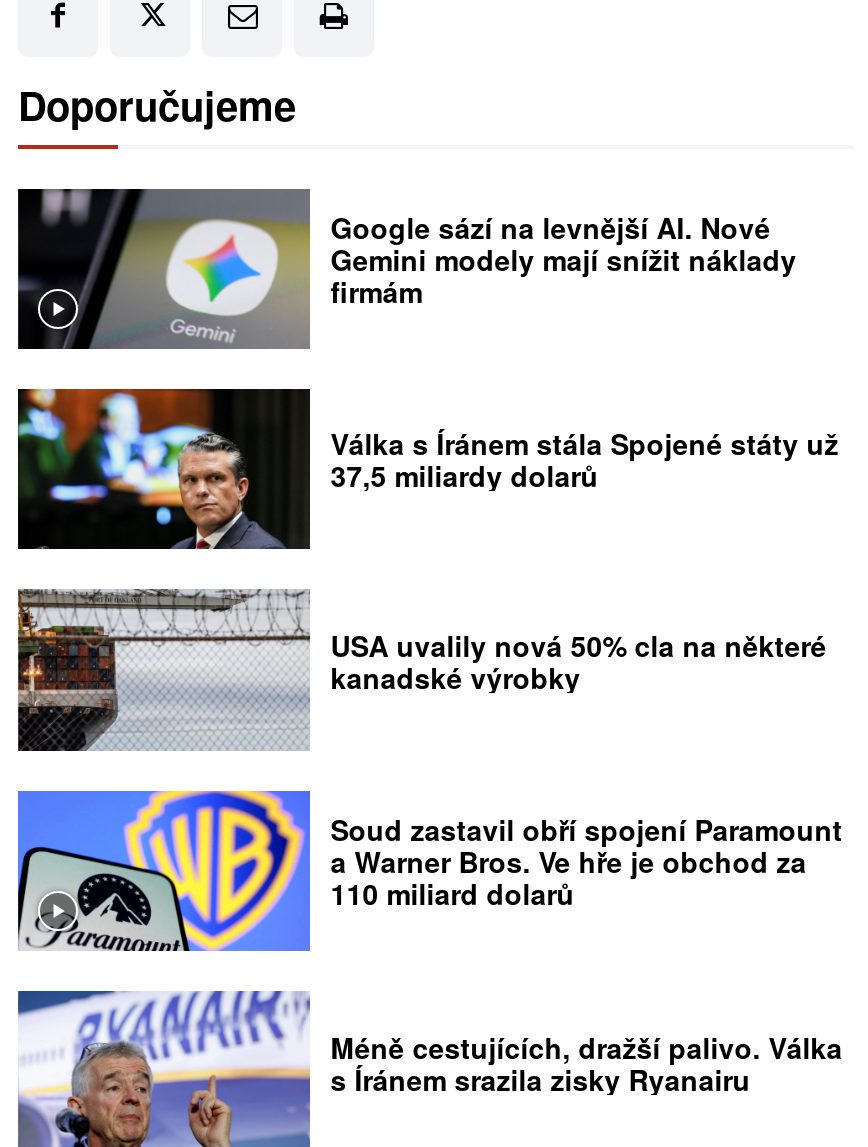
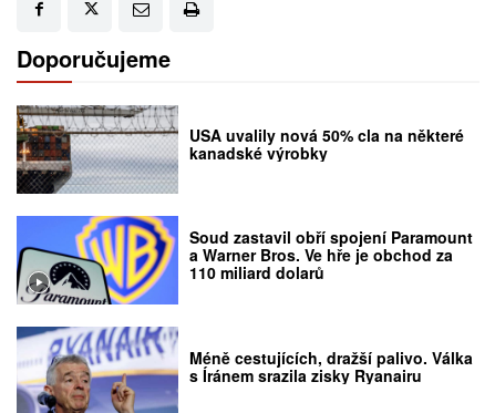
- [image]
- Google sází na levnější AI. Nové
- Gemini modely mají snížit náklady
- firmám

- [image]
- Válka s Íránem stála Spojené státy už
- 37,5 miliardy dolarů
